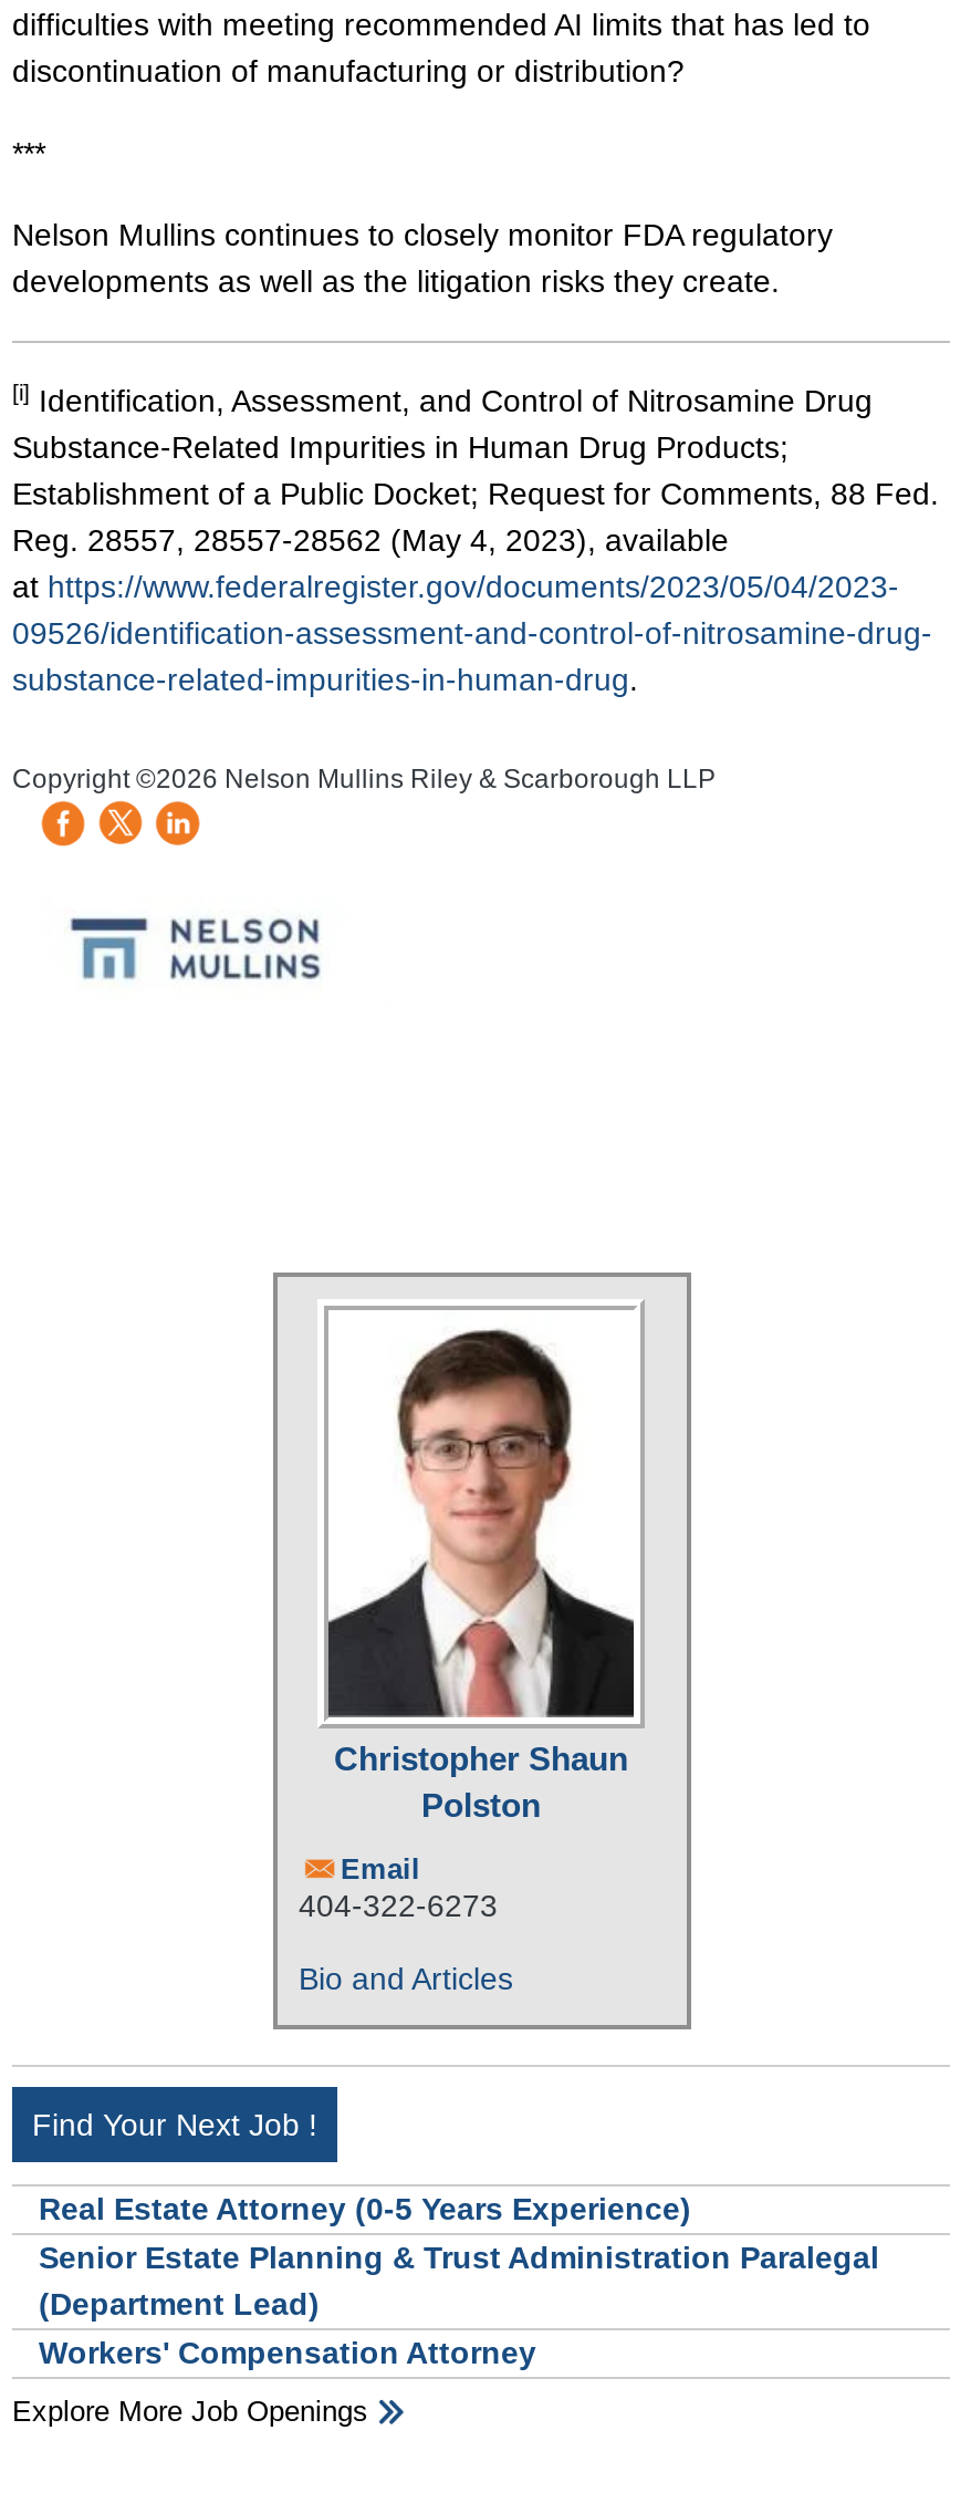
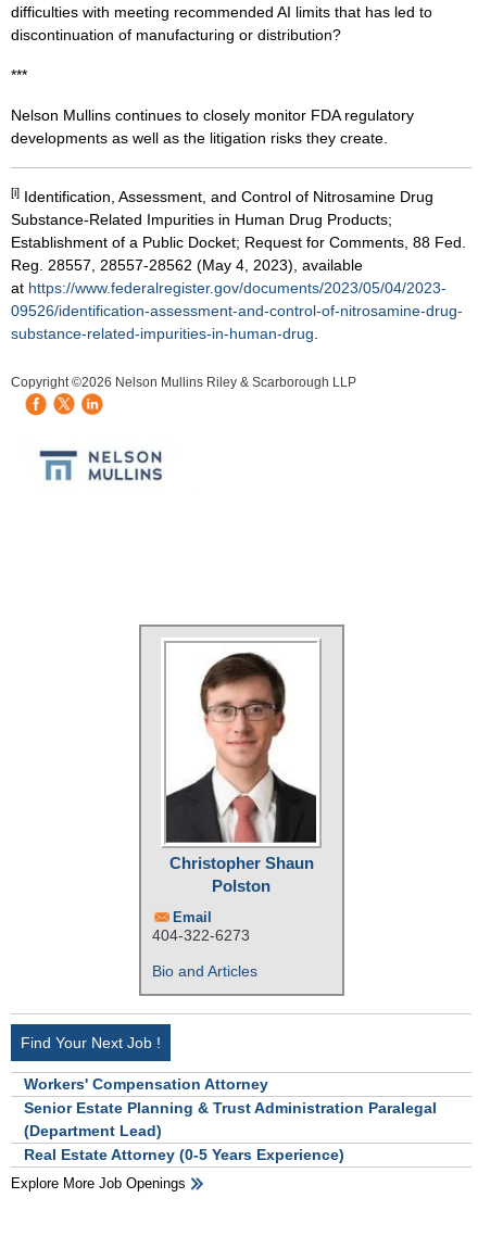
moved down: Real Estate Attorney (0-5 Years Experience)

moved up: Workers' Compensation Attorney
